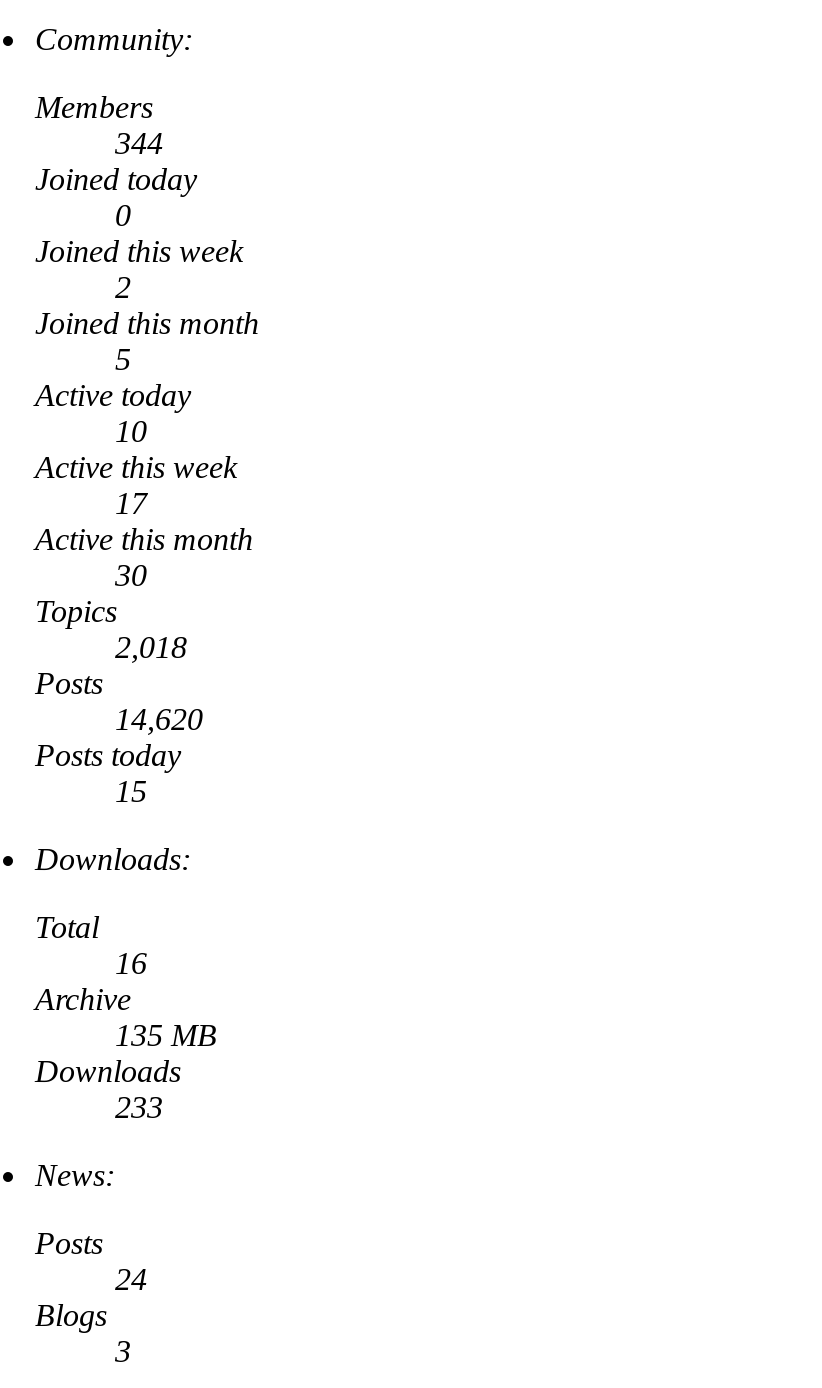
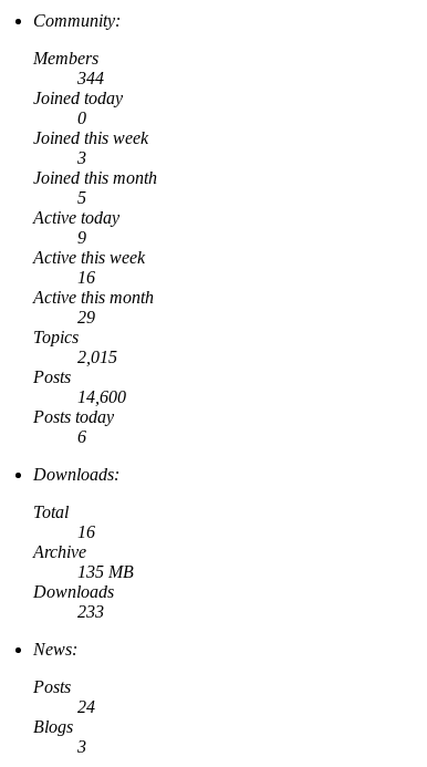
- 2
+ 3

- 10
+ 9

- 17
+ 16

- 30
+ 29

- 2,018
+ 2,015

- 14,620
+ 14,600

- 15
+ 6
